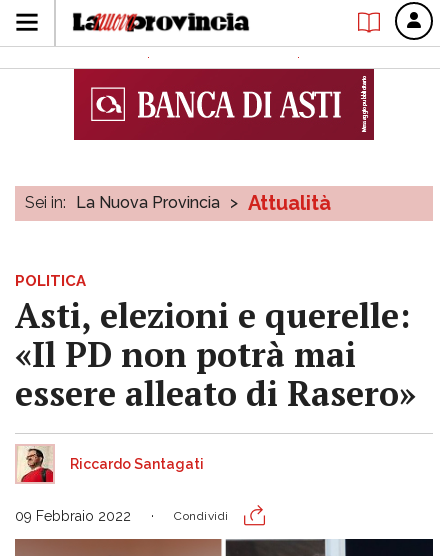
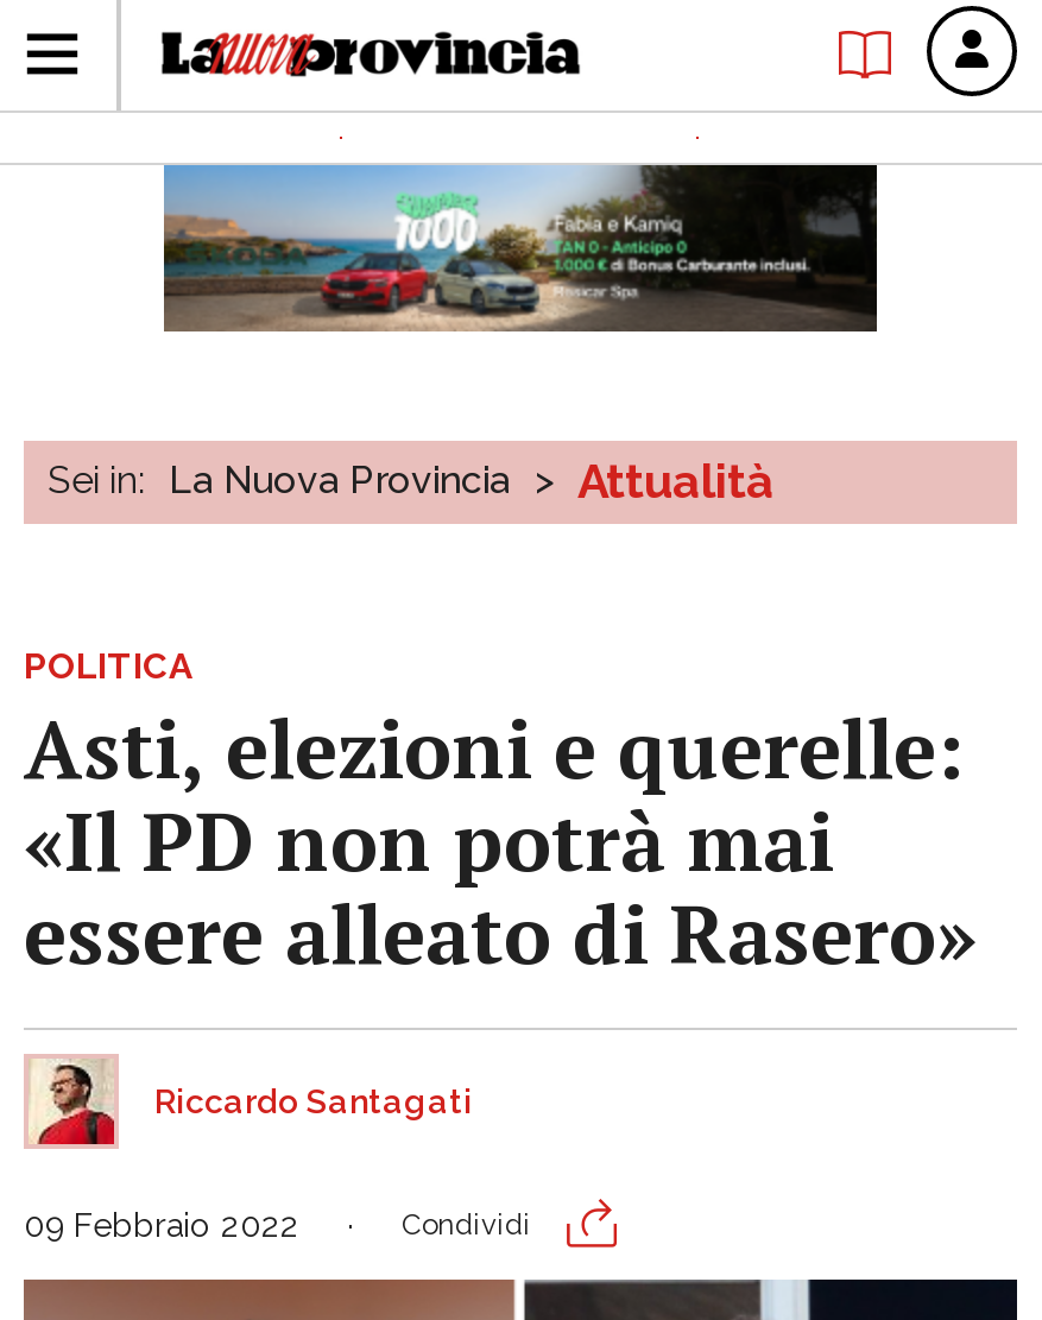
- [image]
+ [image]
